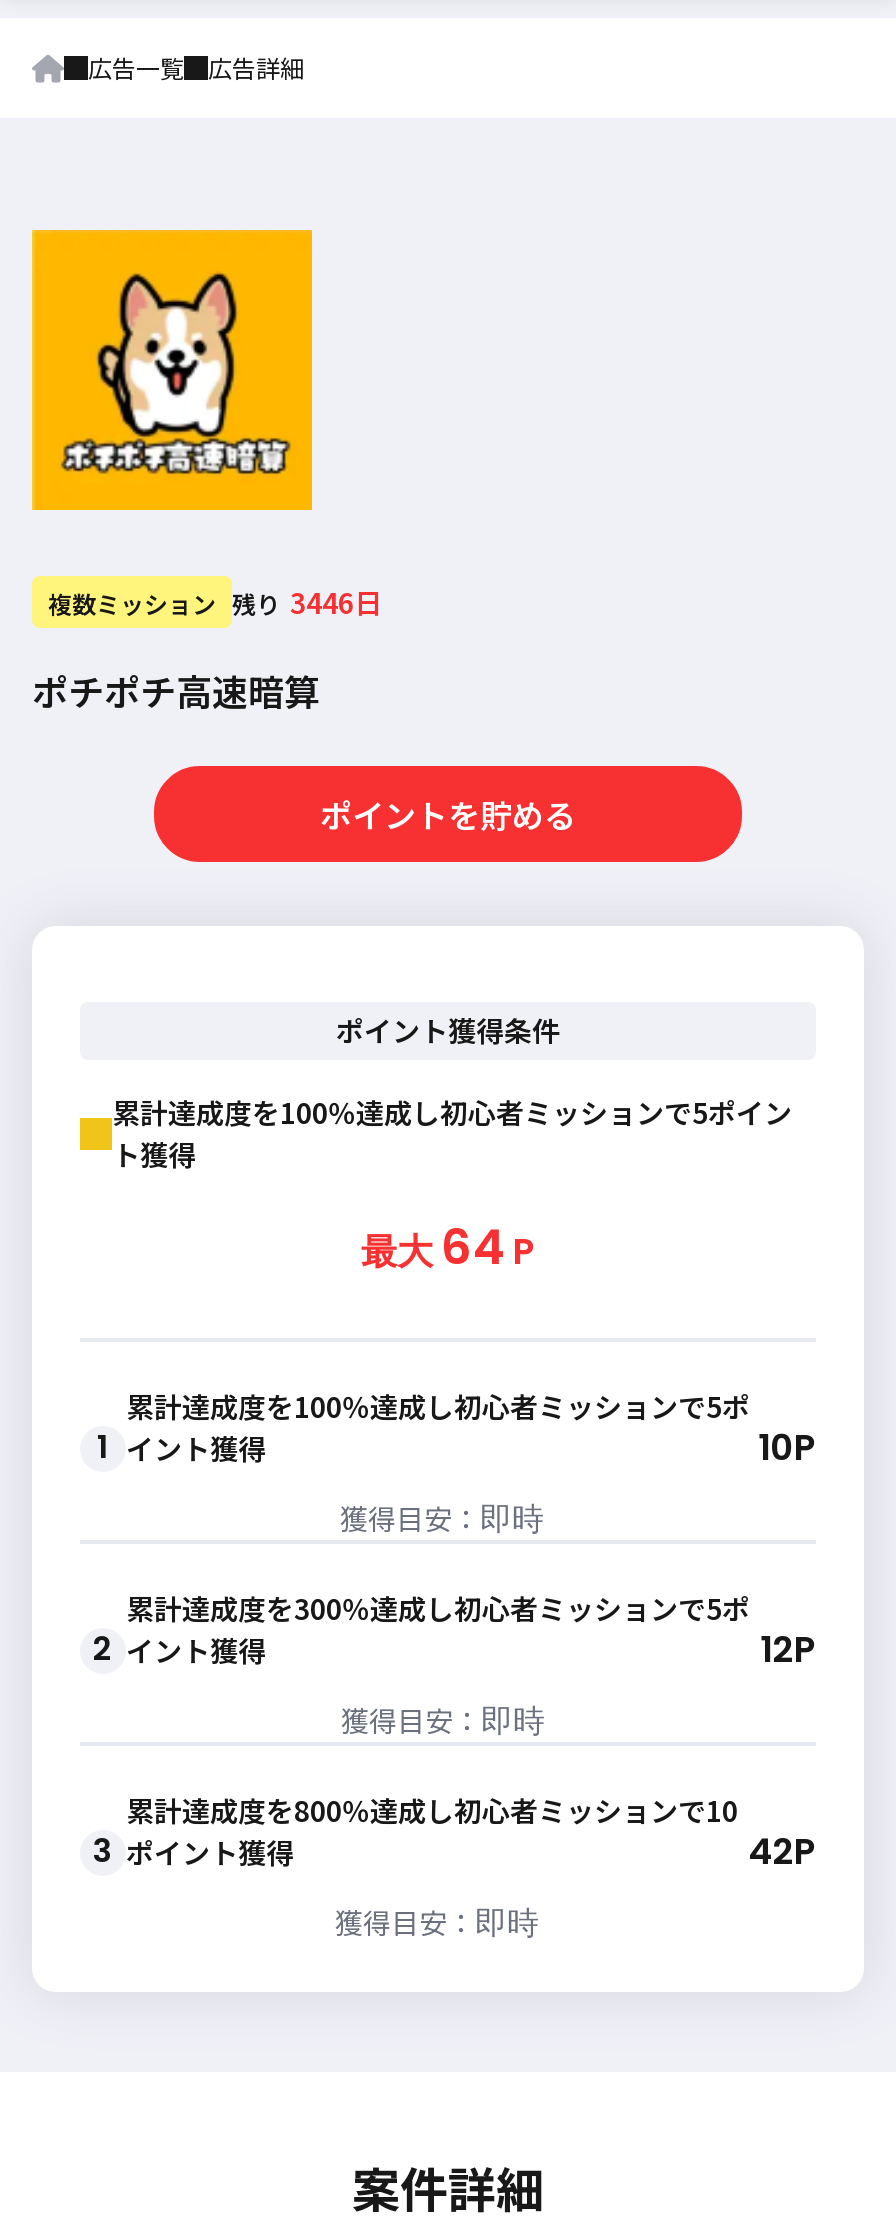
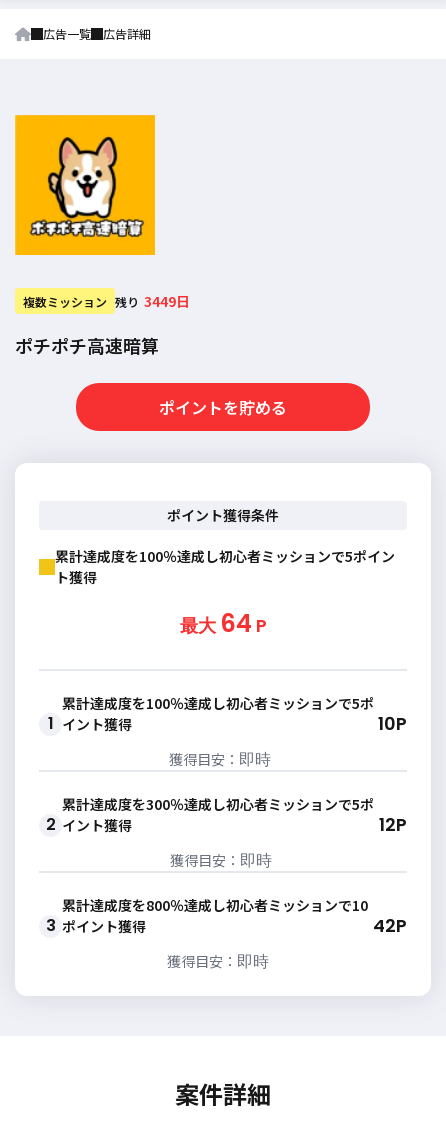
- 複数ミッション 残り 3446日
+ 複数ミッション 残り 3449日
